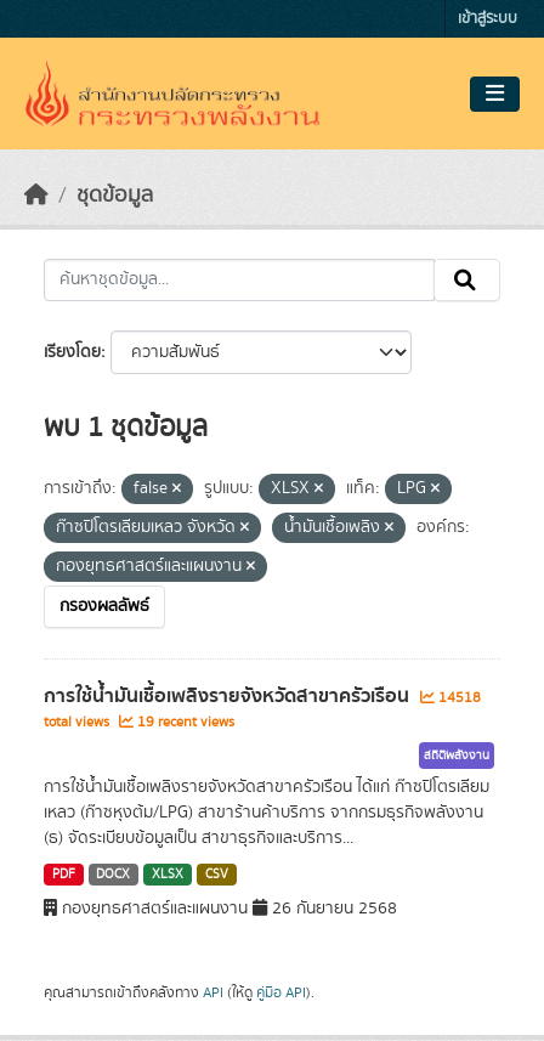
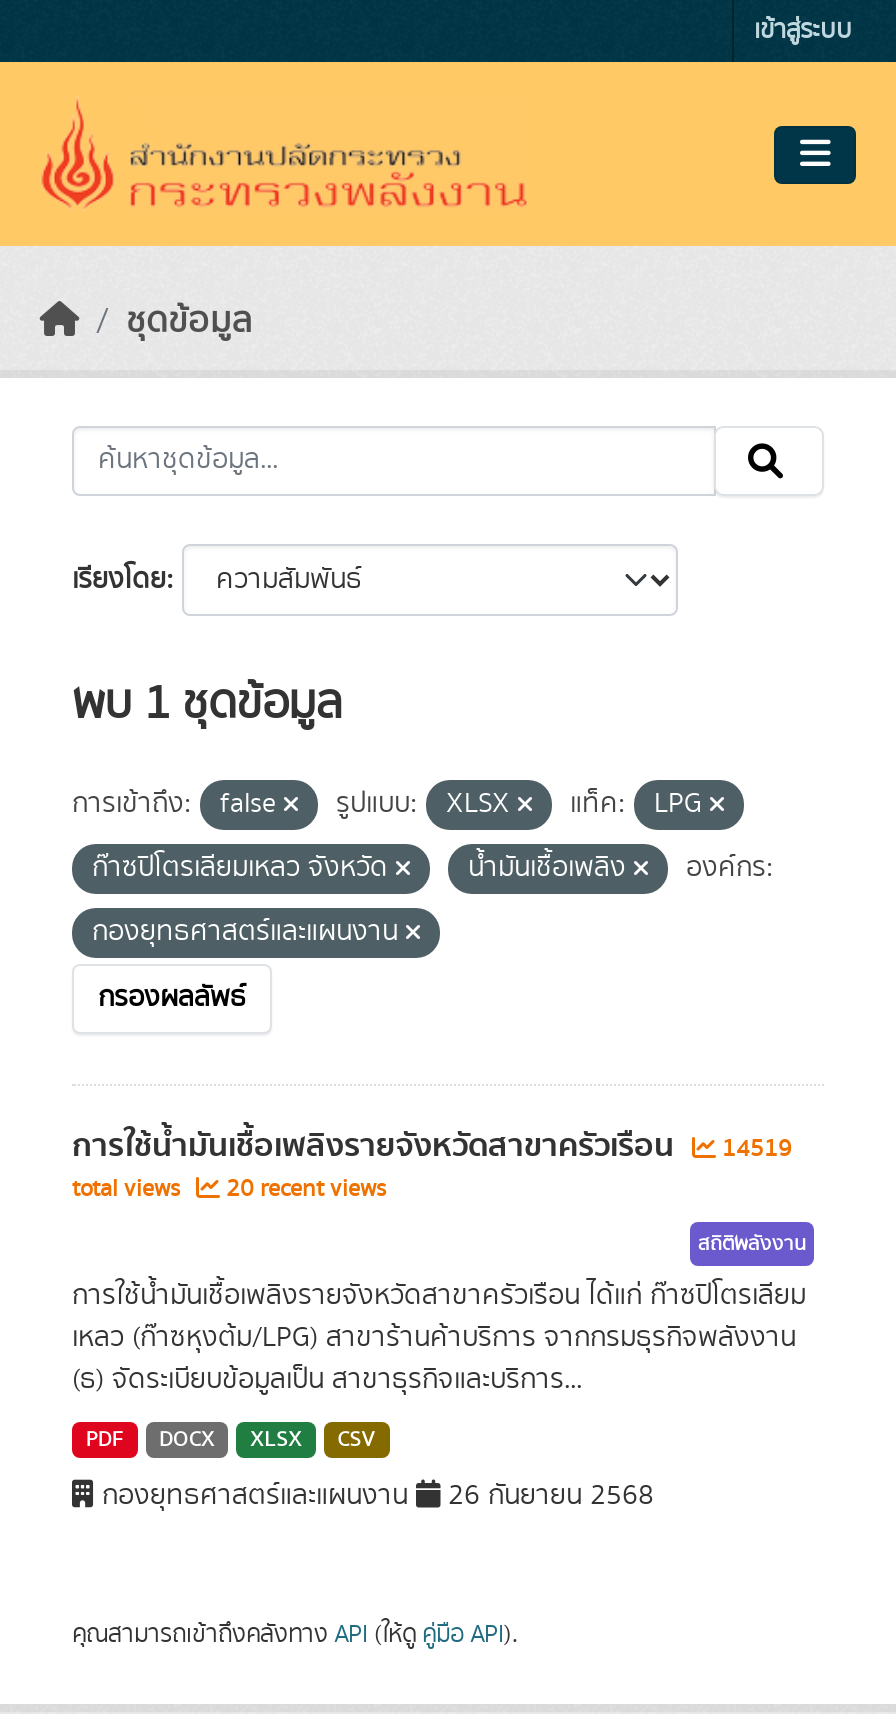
- การใช้น้ำมันเชื้อเพลิงรายจังหวัดสาขาครัวเรือน 14518
+ การใช้น้ำมันเชื้อเพลิงรายจังหวัดสาขาครัวเรือน 14519

- total views 19 recent views
+ total views 20 recent views
